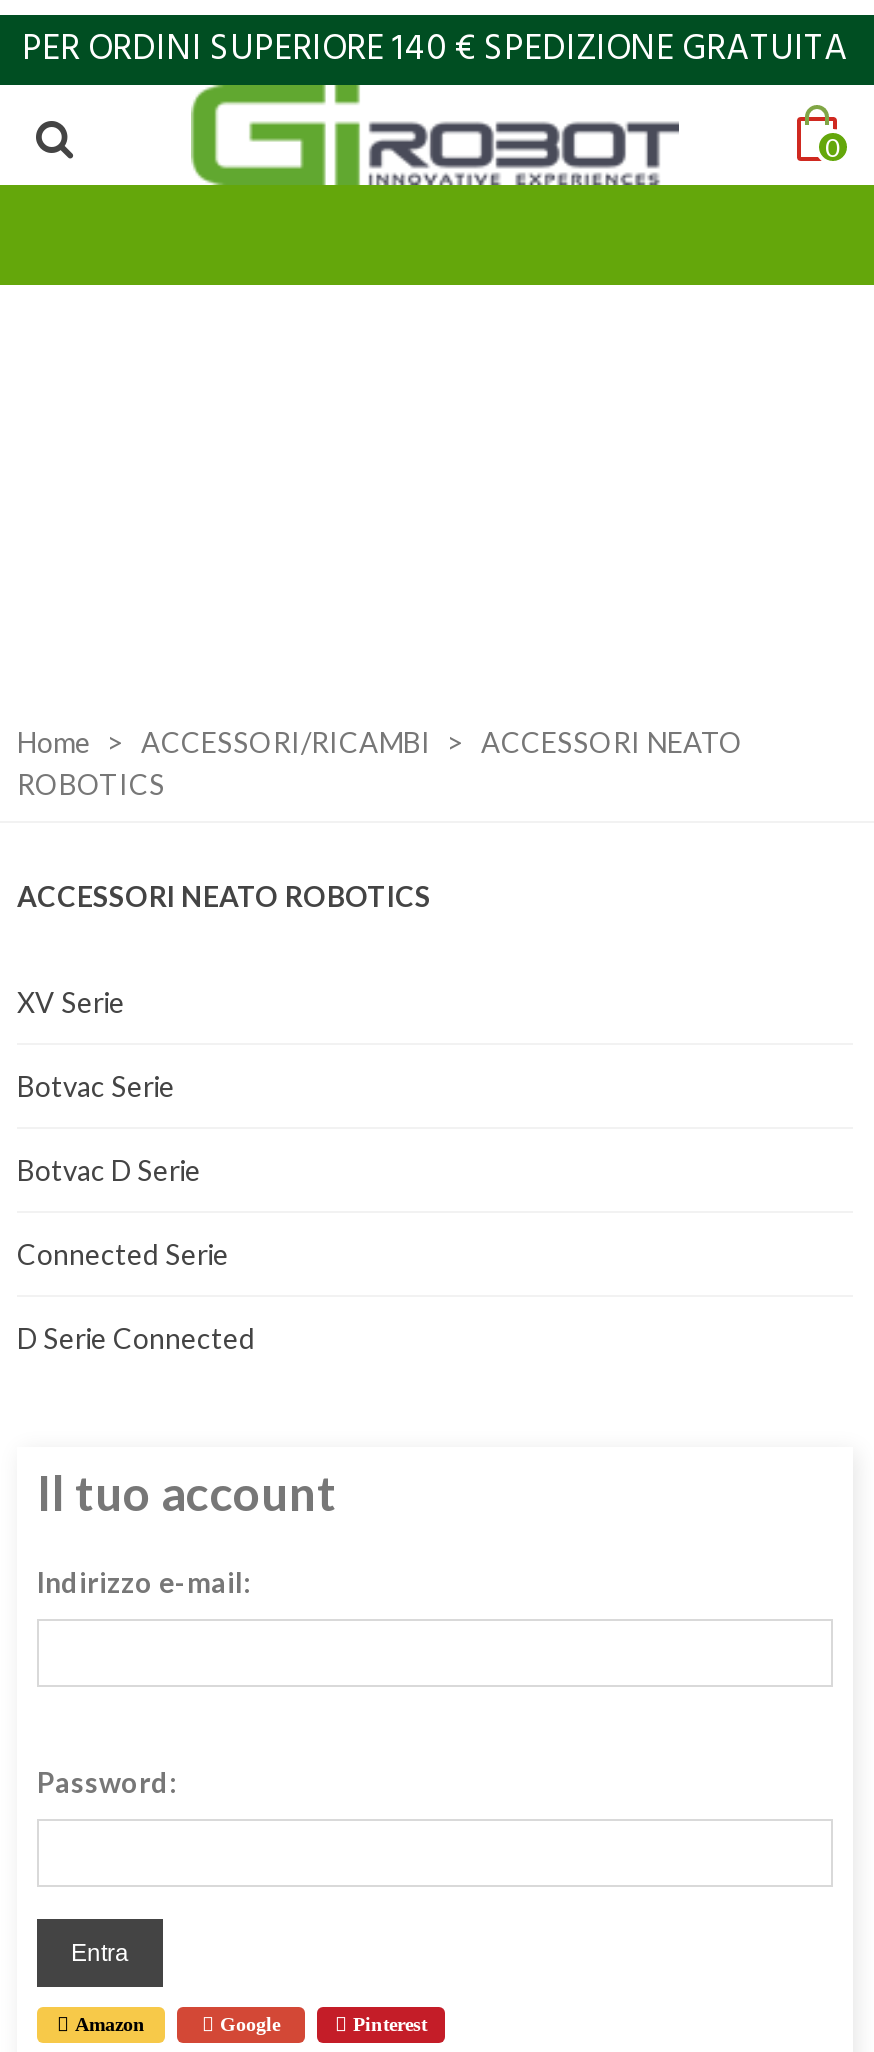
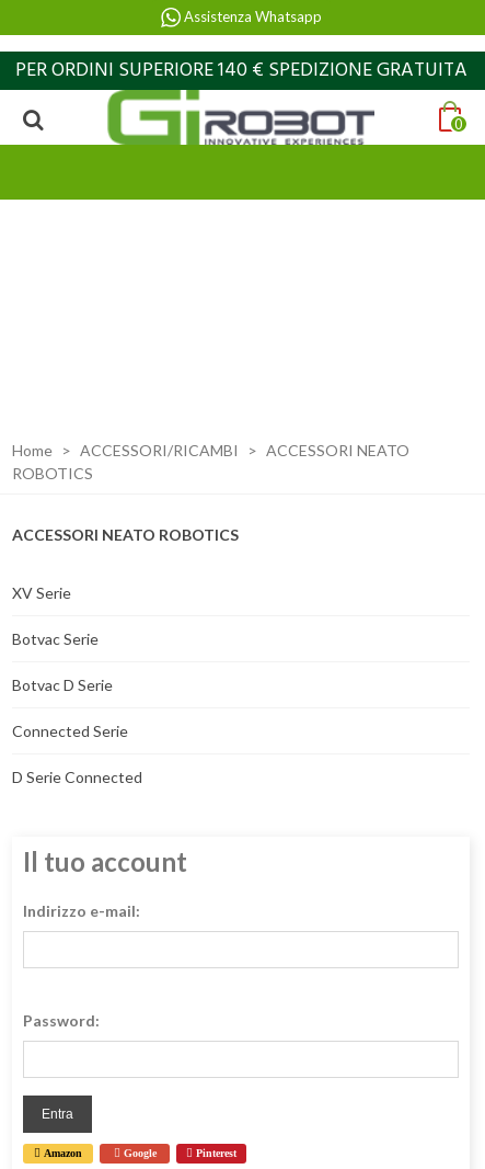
+ Assistenza Whatsapp
